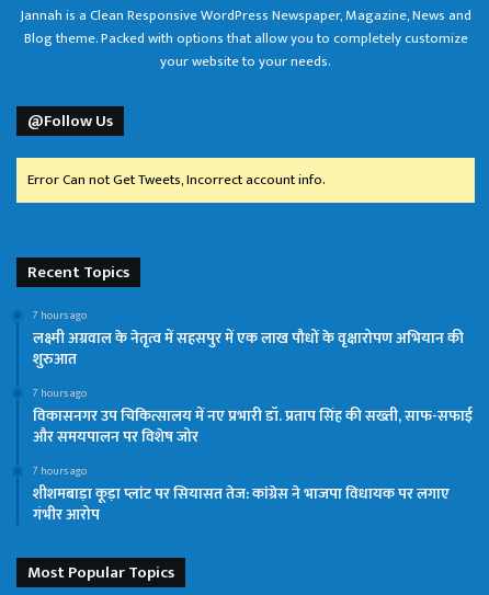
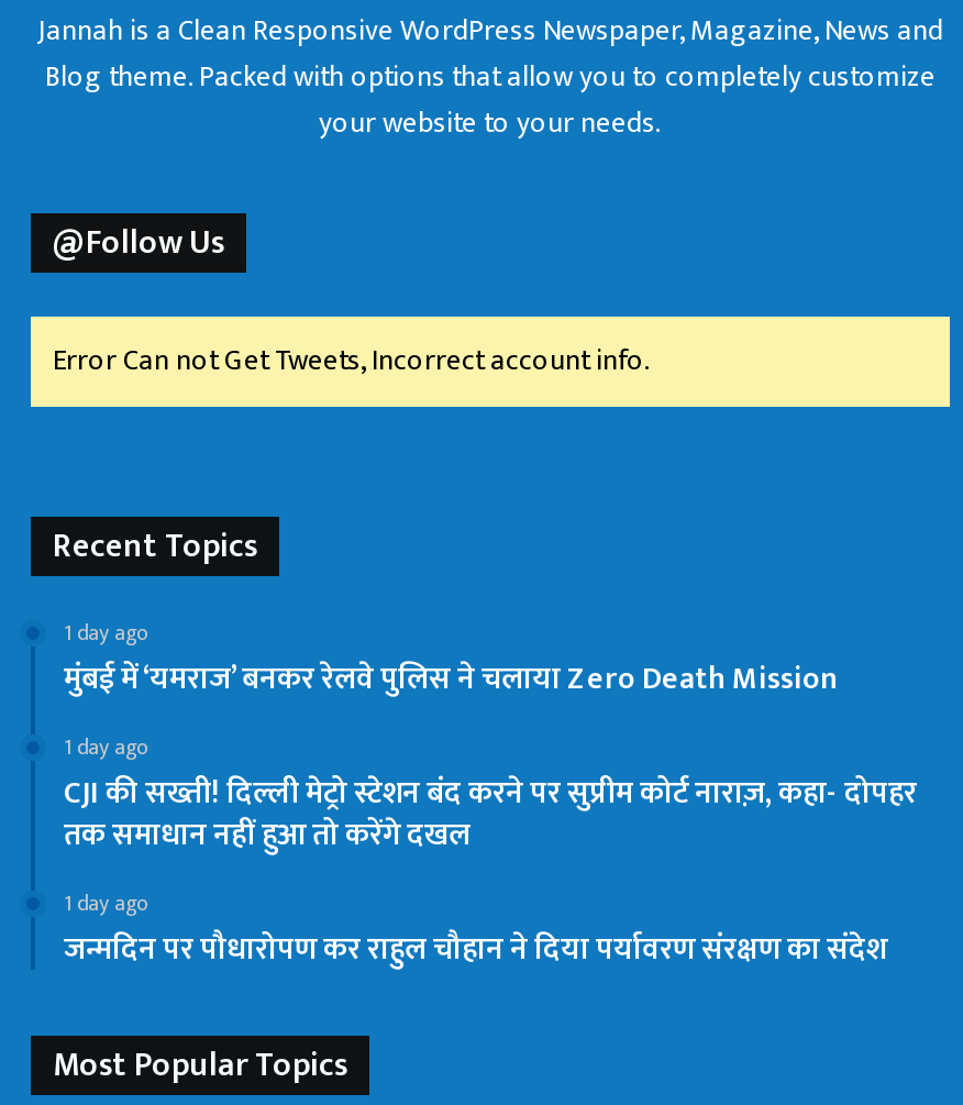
- 7 hours ago
- लक्ष्मी अग्रवाल के नेतृत्व में सहसपुर में एक लाख पौधों के वृक्षारोपण अभियान की
- शुरुआत
+ 1 day ago
+ मुंबई में ‘यमराज’ बनकर रेलवे पुलिस ने चलाया Zero Death Mission

- 7 hours ago
- विकासनगर उप चिकित्सालय में नए प्रभारी डॉ. प्रताप सिंह की सख्ती, साफ-सफाई
- और समयपालन पर विशेष जोर
+ 1 day ago
+ CJI की सख्ती! दिल्ली मेट्रो स्टेशन बंद करने पर सुप्रीम कोर्ट नाराज़, कहा- दोपहर
+ तक समाधान नहीं हुआ तो करेंगे दखल

- 7 hours ago
- शीशमबाड़ा कूड़ा प्लांट पर सियासत तेज: कांग्रेस ने भाजपा विधायक पर लगाए
- गंभीर आरोप
+ 1 day ago
+ जन्मदिन पर पौधारोपण कर राहुल चौहान ने दिया पर्यावरण संरक्षण का संदेश
